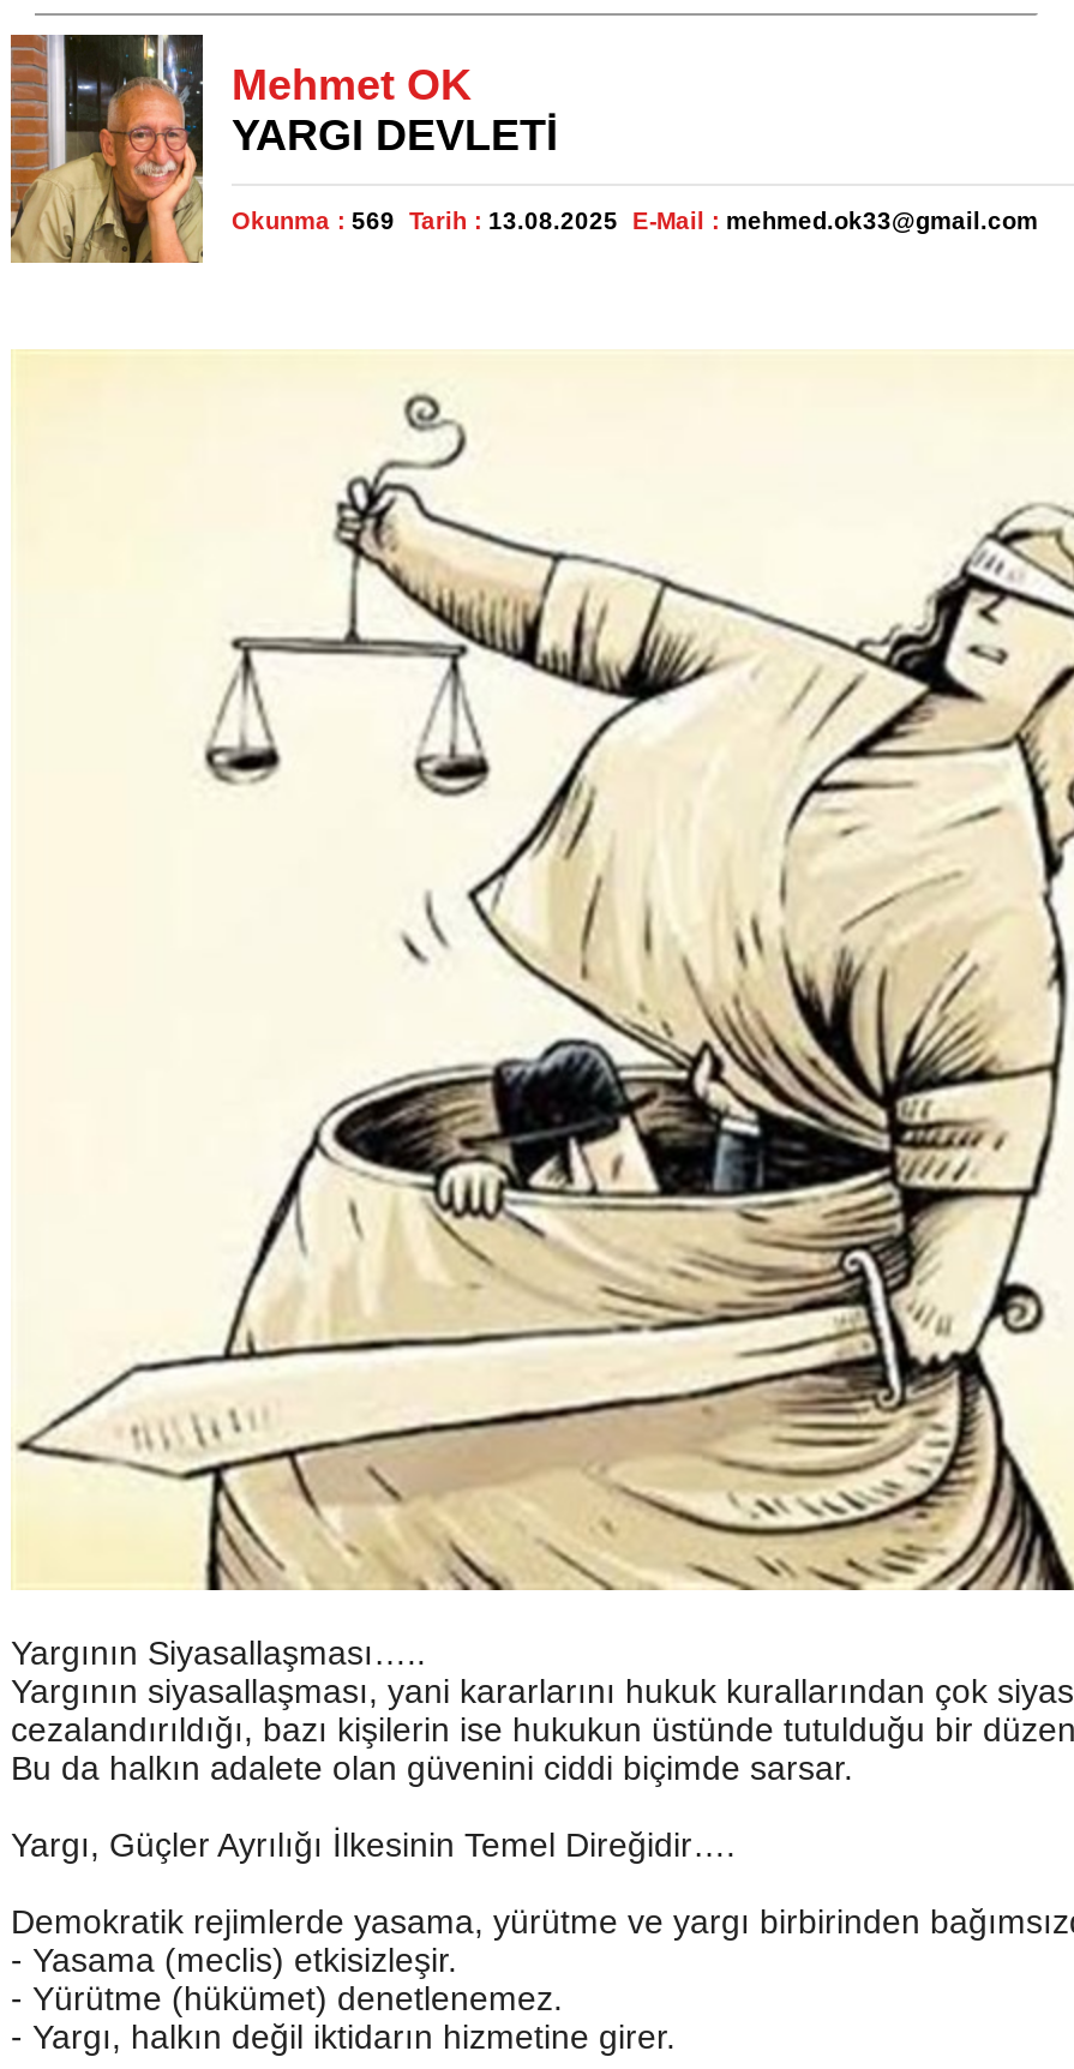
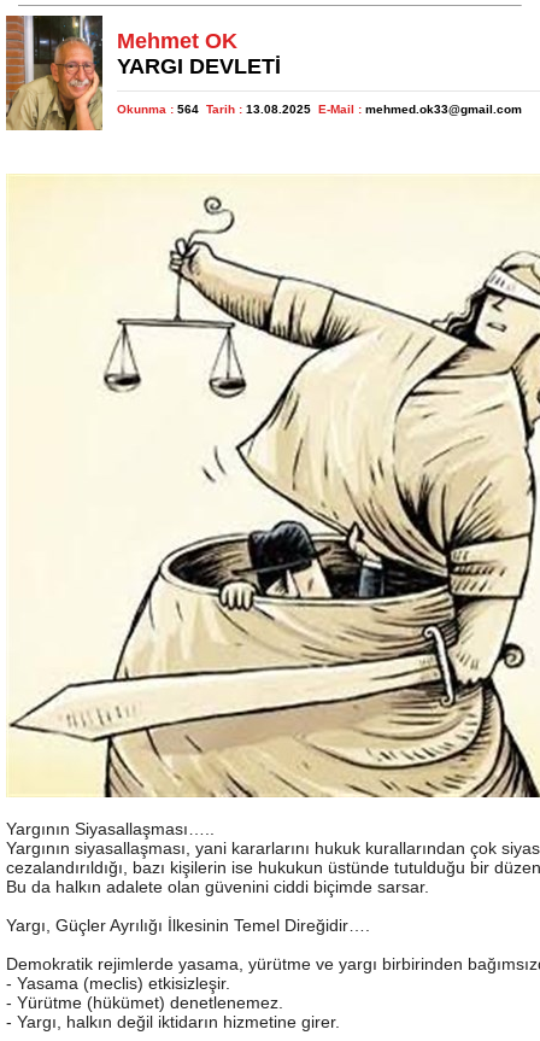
- Okunma : 569 Tarih : 13.08.2025 E-Mail : mehmed.ok33@gmail.com
+ Okunma : 564 Tarih : 13.08.2025 E-Mail : mehmed.ok33@gmail.com
